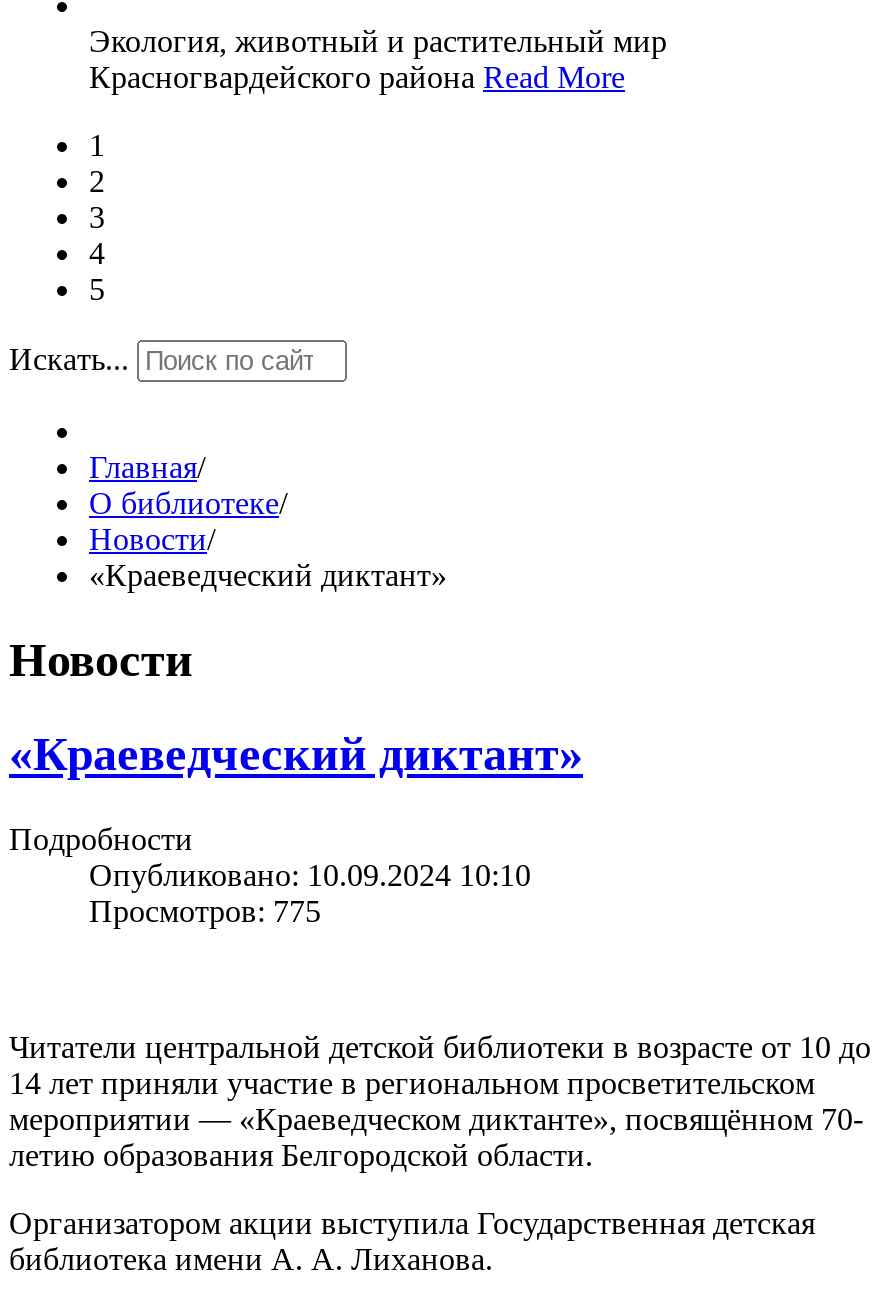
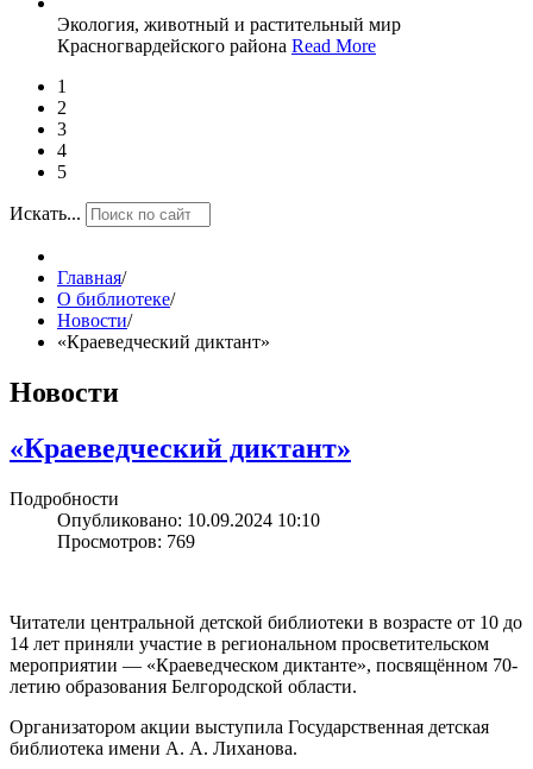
- Просмотров: 775
+ Просмотров: 769
